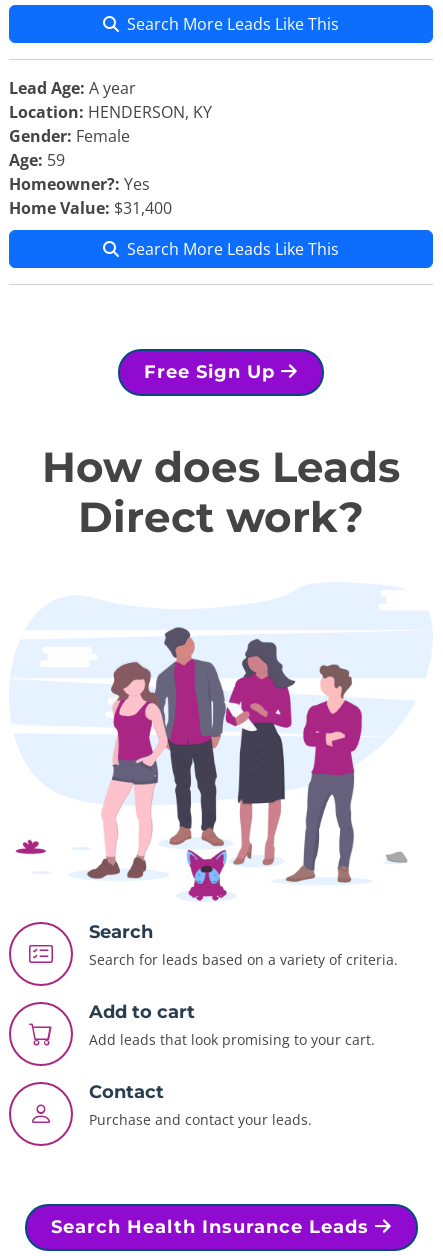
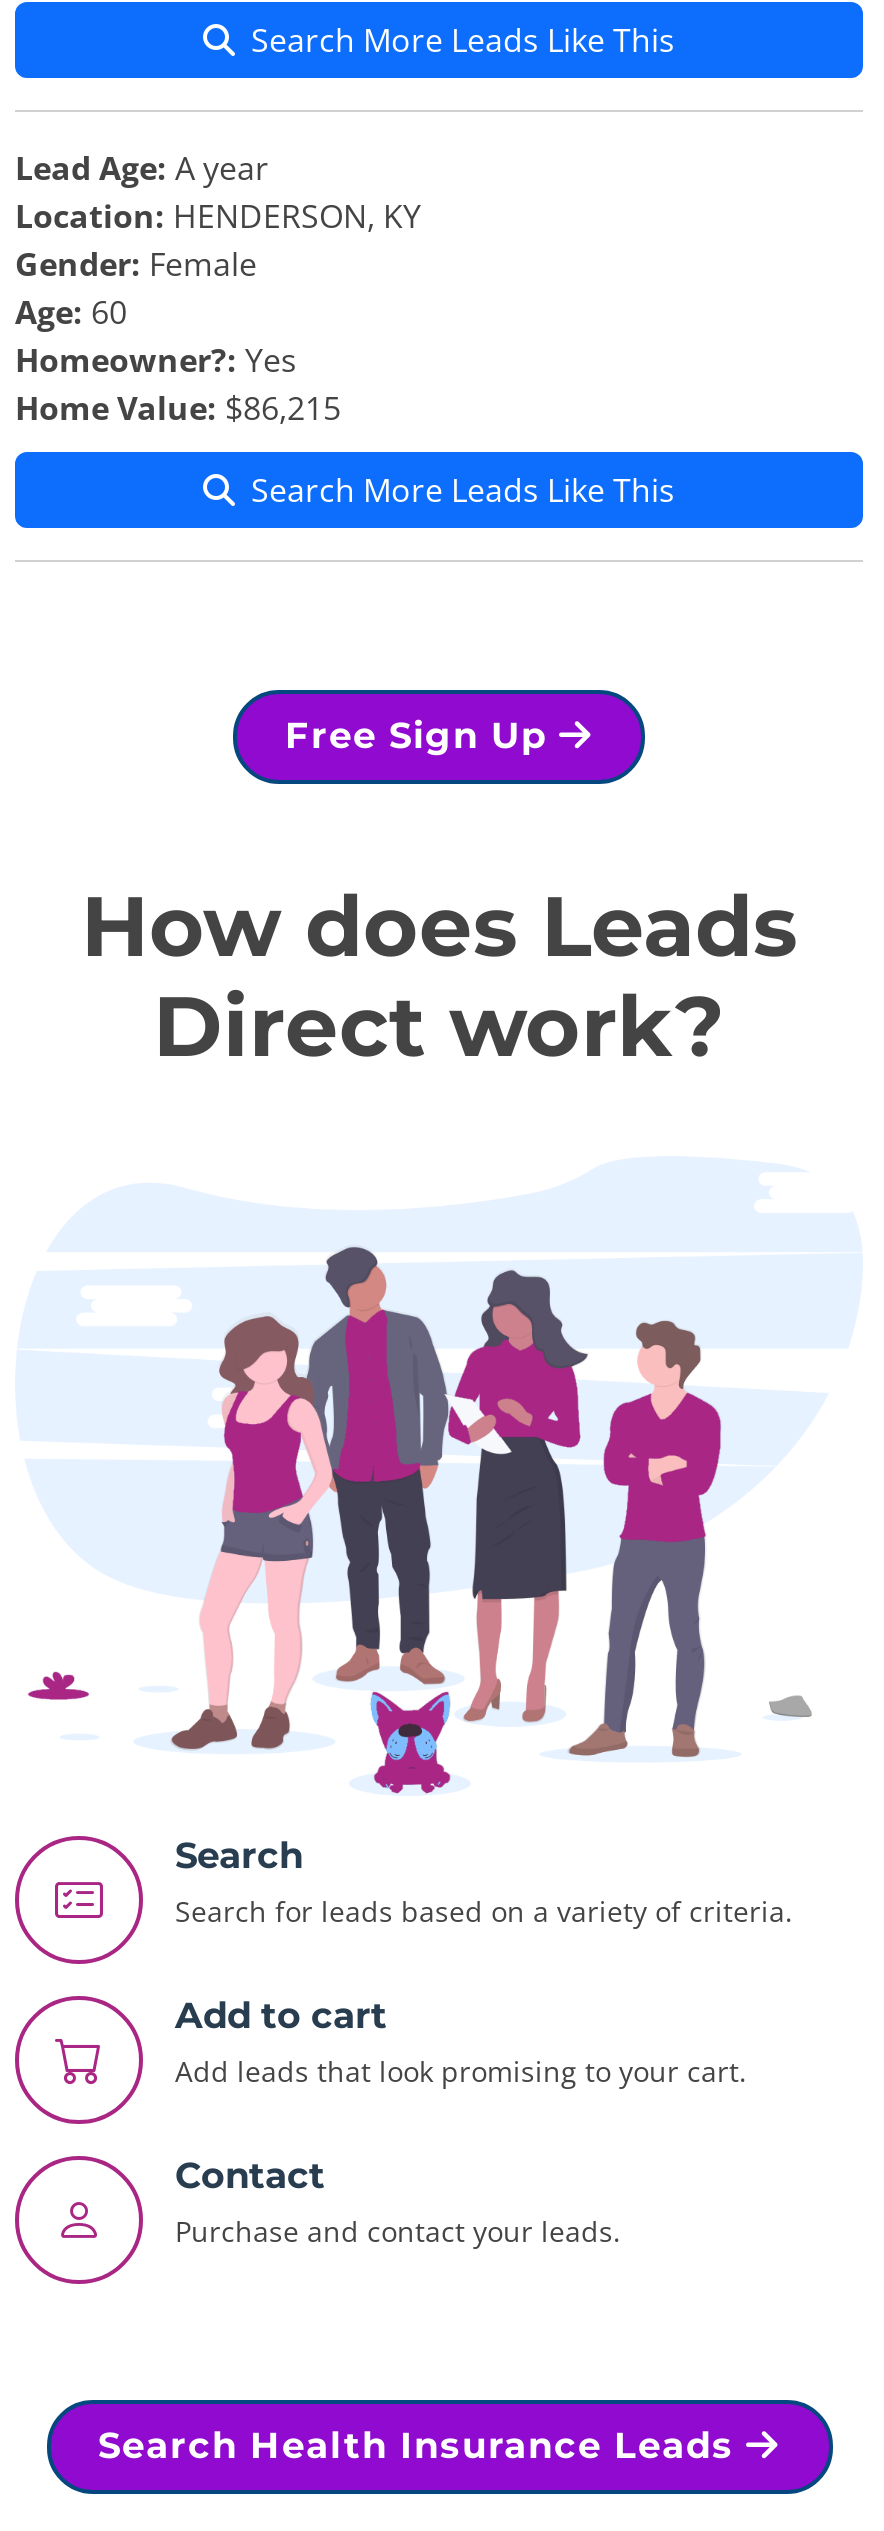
- Age: 59
+ Age: 60

- Home Value: $31,400
+ Home Value: $86,215
